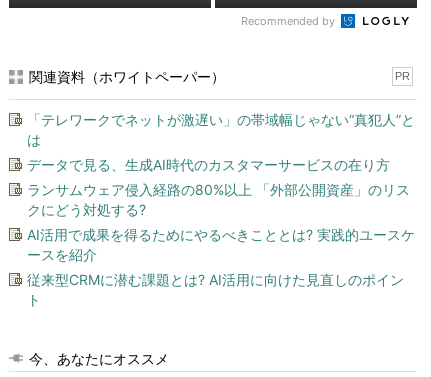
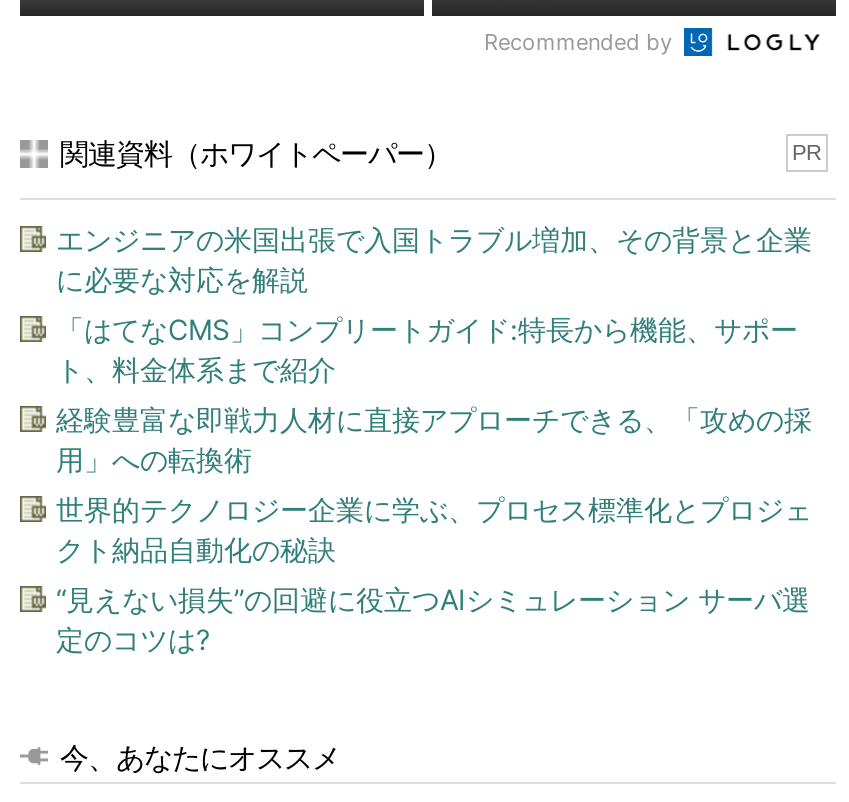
- 「テレワークでネットが激遅い」の帯域幅じゃない“真犯人”と
- は
+ エンジニアの米国出張で入国トラブル増加、その背景と企業
+ に必要な対応を解説

- データで見る、生成AI時代のカスタマーサービスの在り方
+ 「はてなCMS」コンプリートガイド:特長から機能、サポー
+ ト、料金体系まで紹介

- ランサムウェア侵入経路の80%以上 「外部公開資産」のリス
- クにどう対処する?
+ 経験豊富な即戦力人材に直接アプローチできる、「攻めの採
+ 用」への転換術

- AI活用で成果を得るためにやるべきこととは? 実践的ユースケ
- ースを紹介
+ 世界的テクノロジー企業に学ぶ、プロセス標準化とプロジェ
+ クト納品自動化の秘訣

- 従来型CRMに潜む課題とは? AI活用に向けた見直しのポイン
- ト
+ “見えない損失”の回避に役立つAIシミュレーション サーバ選
+ 定のコツは?
